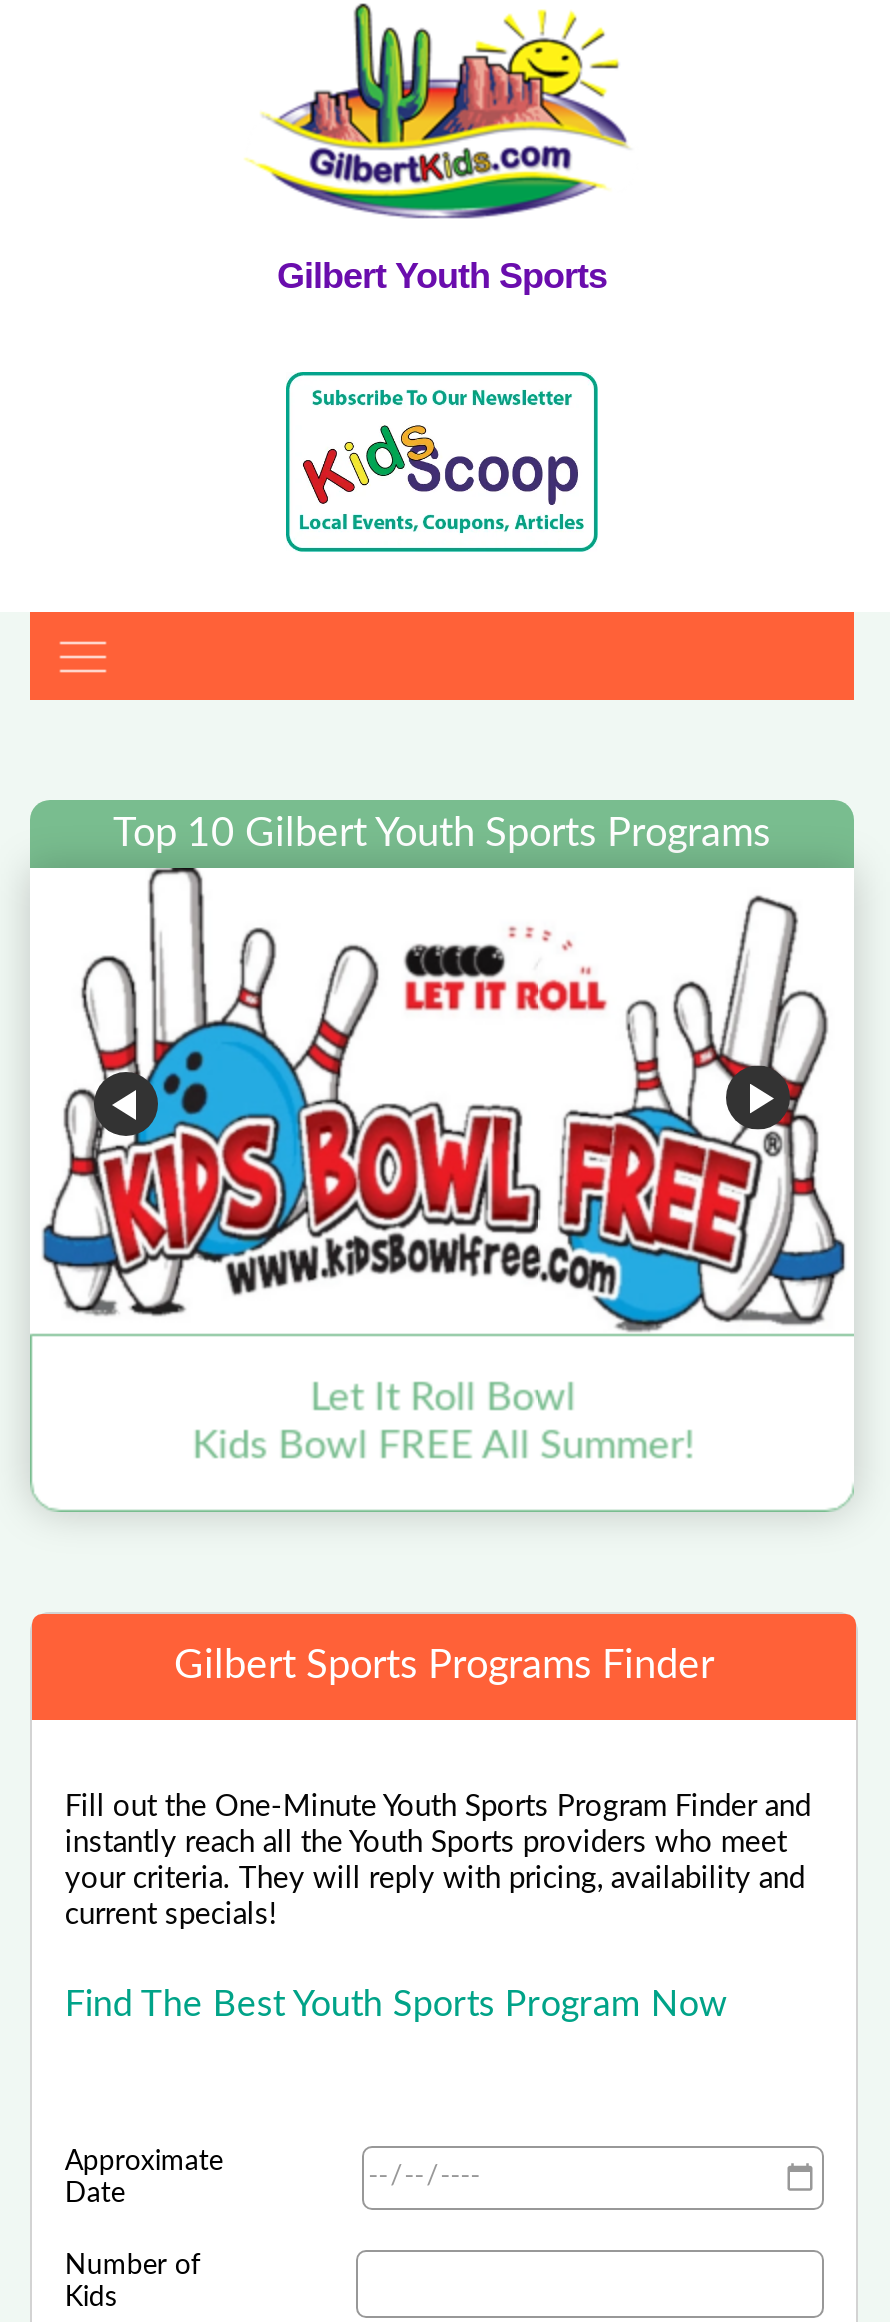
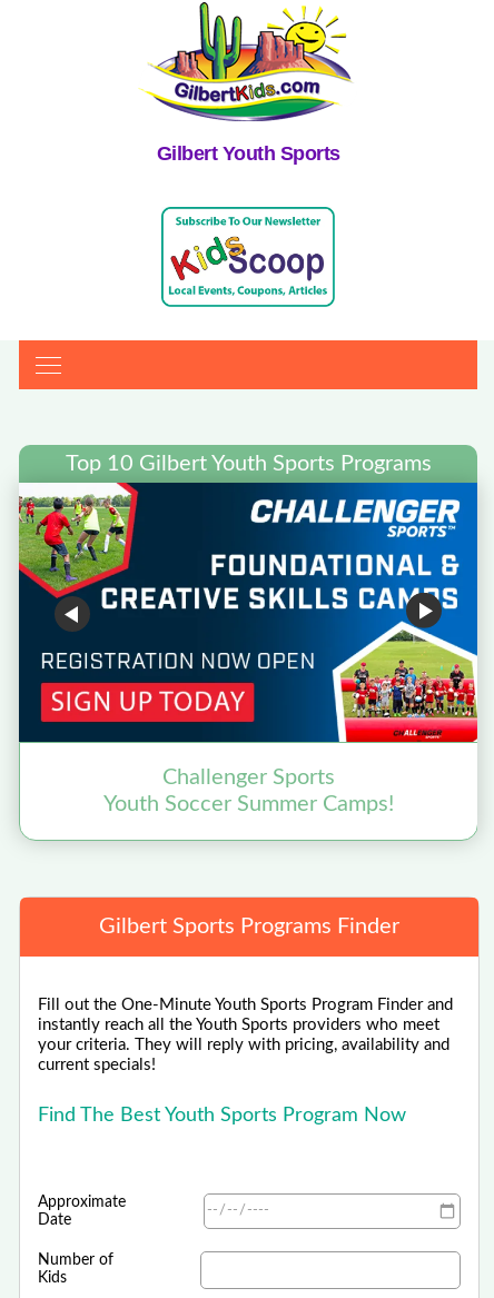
- [image]
- Let It Roll Bowl
- Kids Bowl FREE All Summer!
+ [image]
+ Challenger Sports
+ Youth Soccer Summer Camps!
